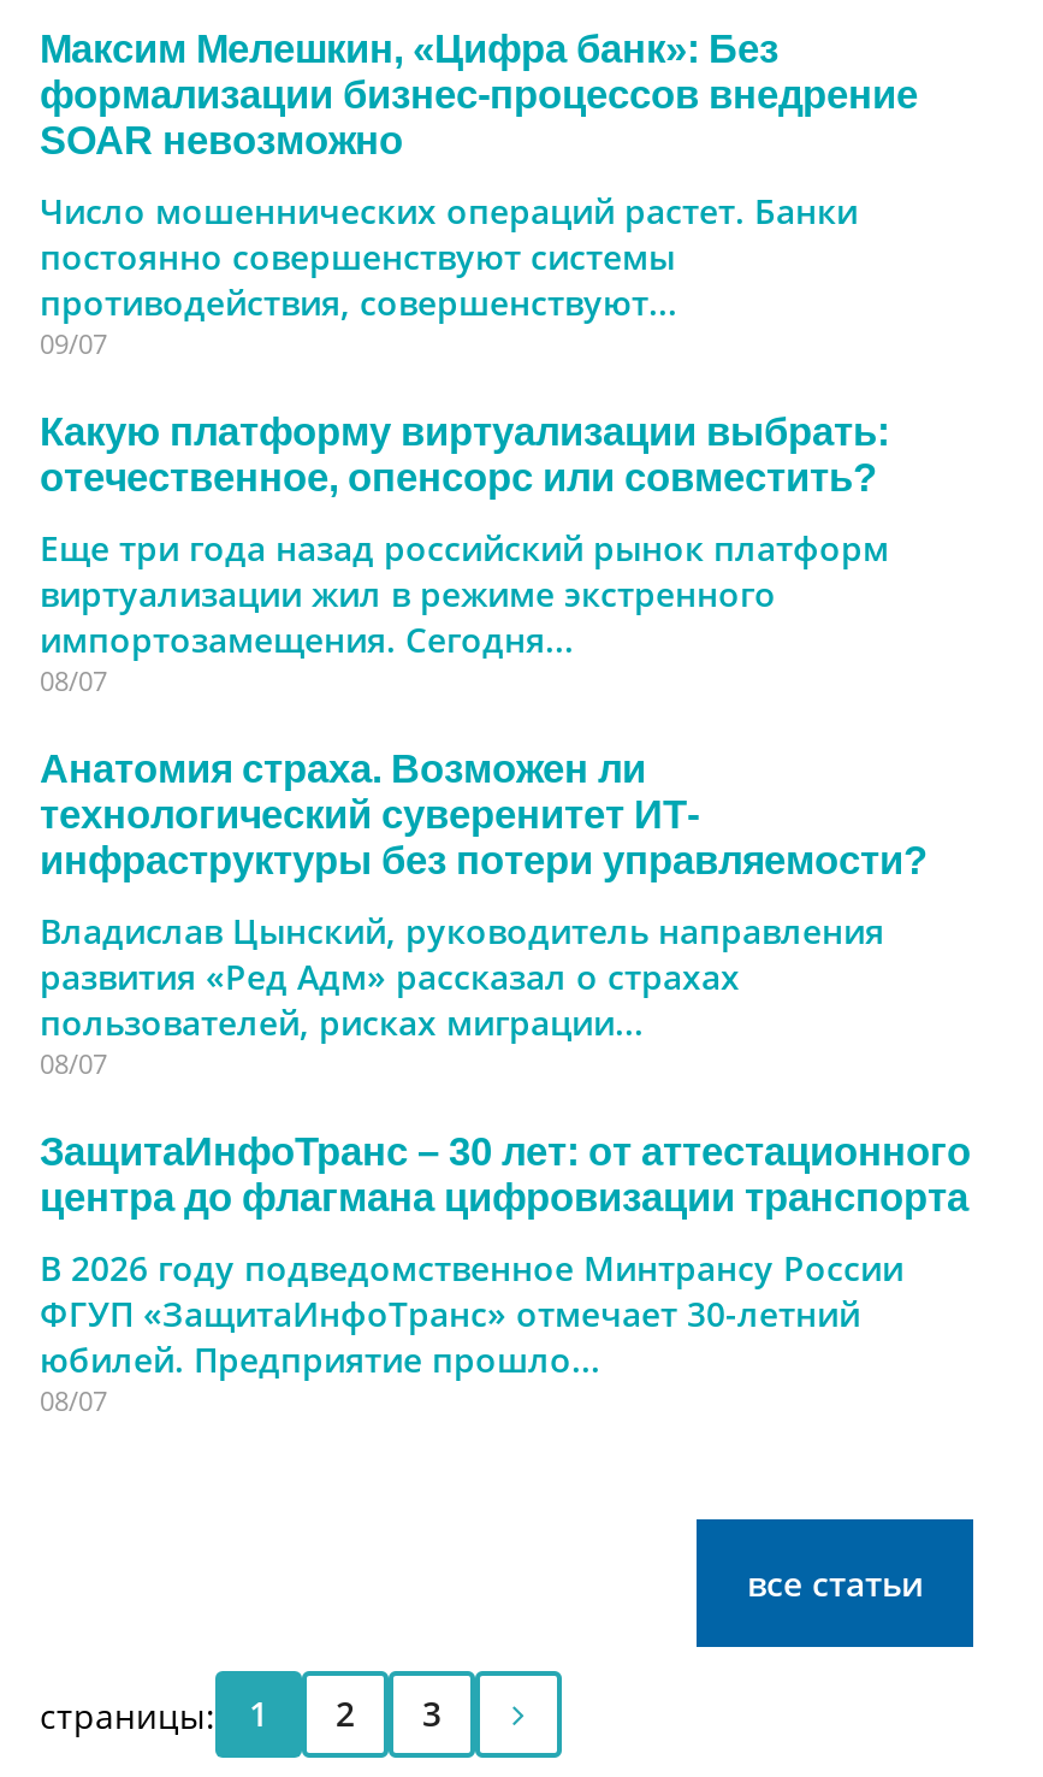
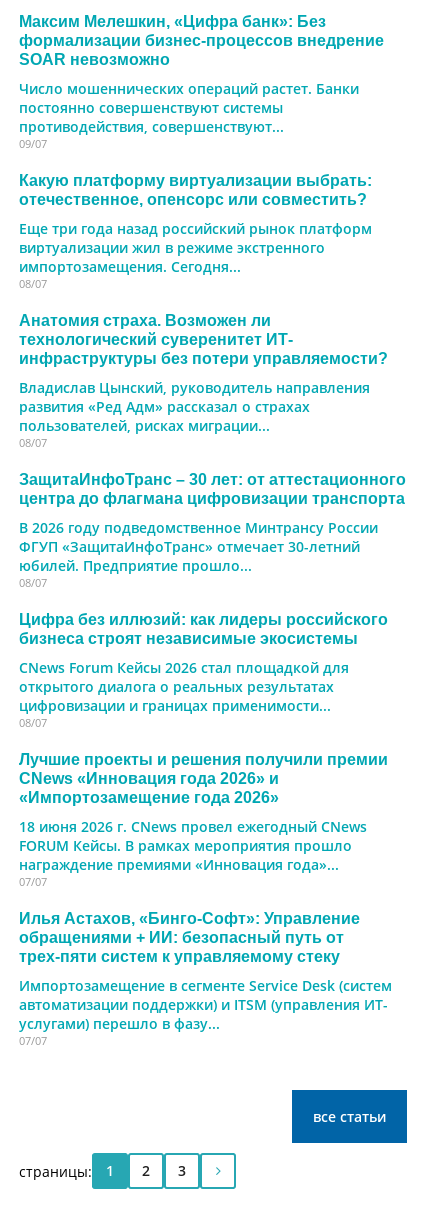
+ Цифра без иллюзий: как лидеры российского
+ бизнеса строят независимые экосистемы
+ CNews Forum Кейсы 2026 стал площадкой для
+ открытого диалога о реальных результатах
+ цифровизации и границах применимости...
+ 08/07
+ Лучшие проекты и решения получили премии
+ CNews «Инновация года 2026» и
+ «Импортозамещение года 2026»
+ 18 июня 2026 г. CNews провел ежегодный CNews
+ FORUM Кейсы. В рамках мероприятия прошло
+ награждение премиями «Инновация года»...
+ 07/07
+ Илья Астахов, «Бинго-Софт»: Управление
+ обращениями + ИИ: безопасный путь от
+ трех‑пяти систем к управляемому стеку
+ Импортозамещение в сегменте Service Desk (систем
+ автоматизации поддержки) и ITSM (управления ИТ-
+ услугами) перешло в фазу...
+ 07/07
